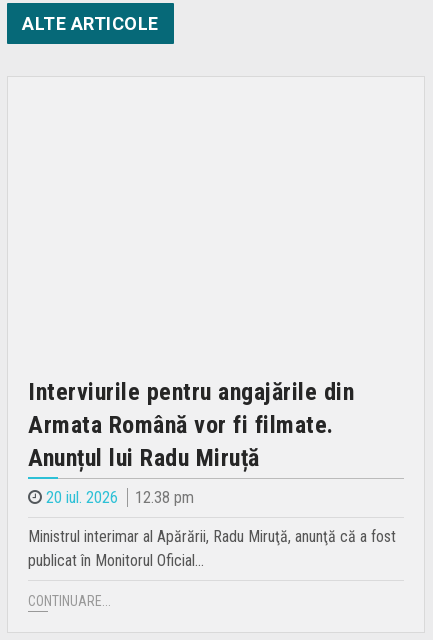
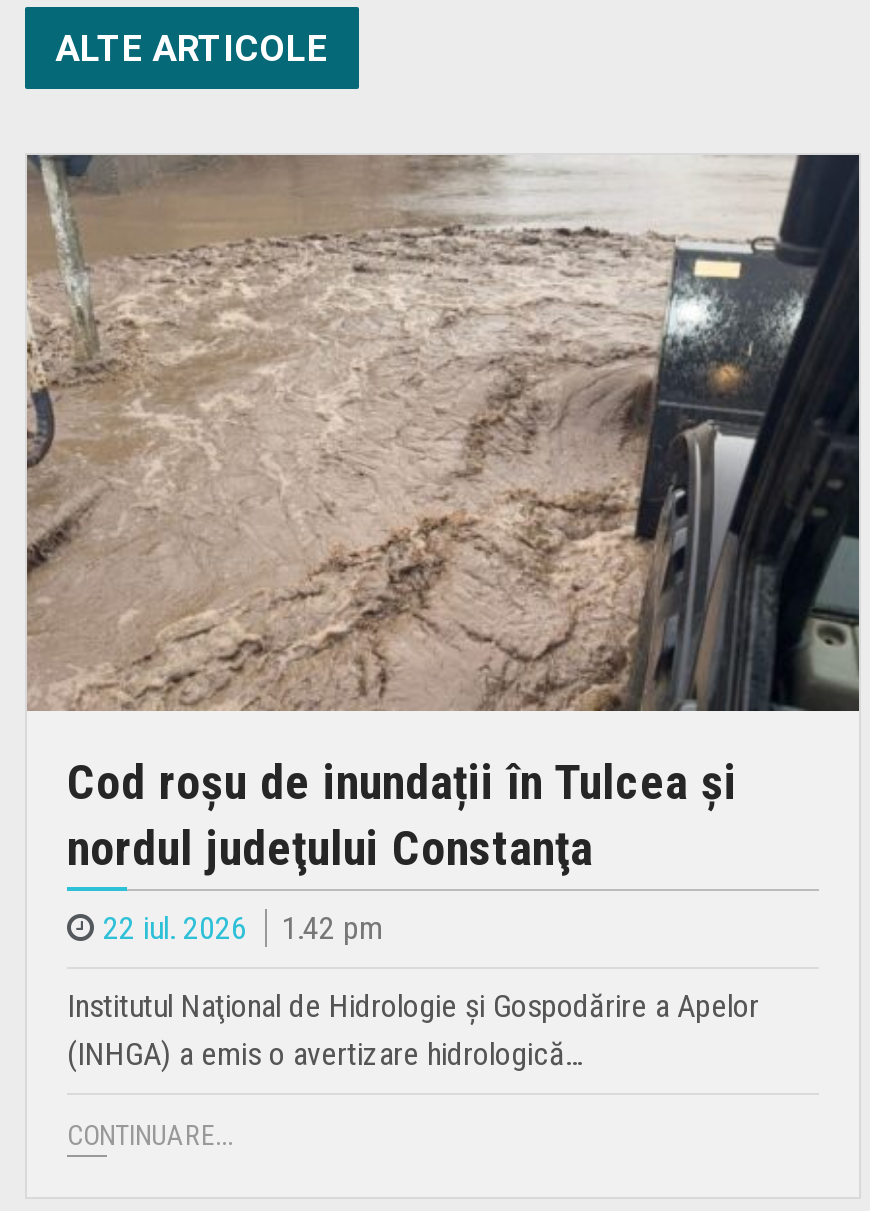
+ [image]

- Interviurile pentru angajările din
- Armata Română vor fi filmate.
- Anunțul lui Radu Miruță
+ Cod roşu de inundații în Tulcea şi
+ nordul judeţului Constanţa

- 20 iul. 2026
- 12.38 pm
+ 22 iul. 2026
+ 1.42 pm

- Ministrul interimar al Apărării, Radu Miruţă, anunţă că a fost
- publicat în Monitorul Oficial…
+ Institutul Naţional de Hidrologie şi Gospodărire a Apelor
+ (INHGA) a emis o avertizare hidrologică…
